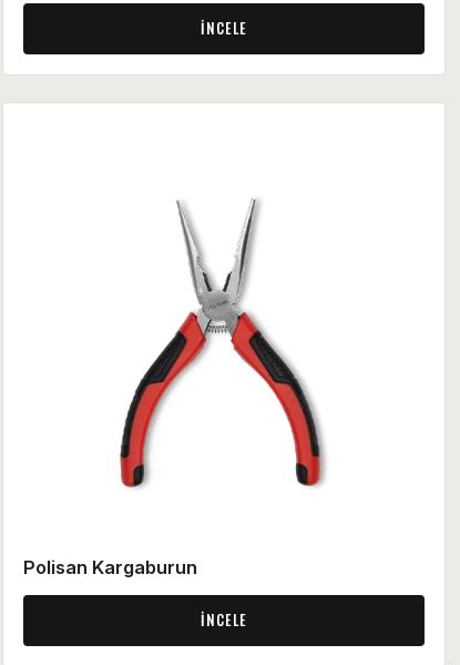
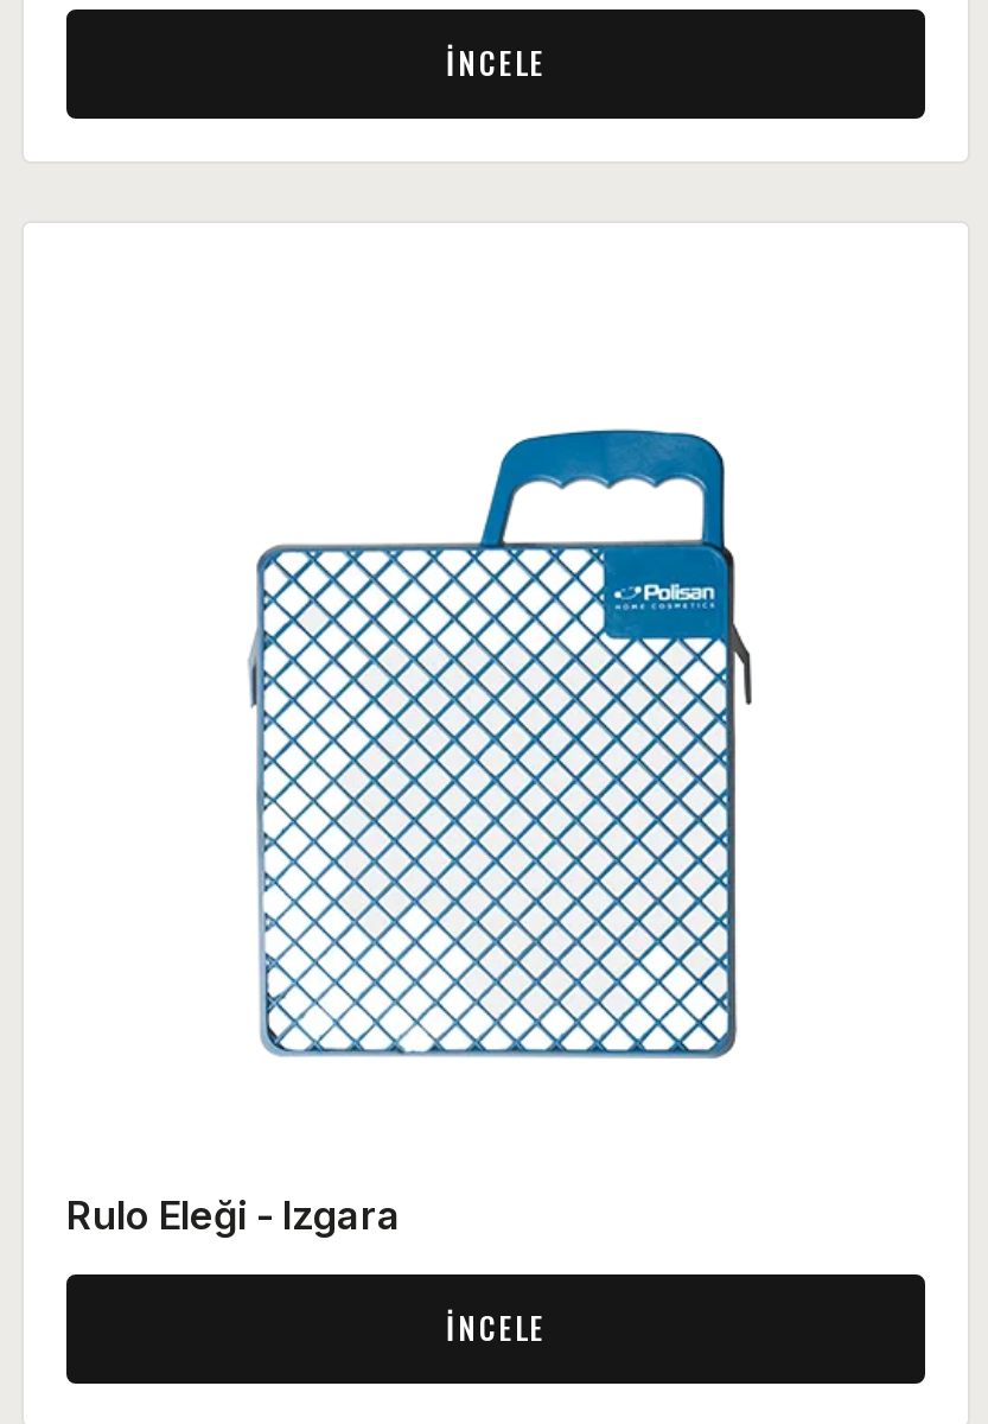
- [image]
+ [image]

- Polisan Kargaburun
+ Rulo Eleği - Izgara
